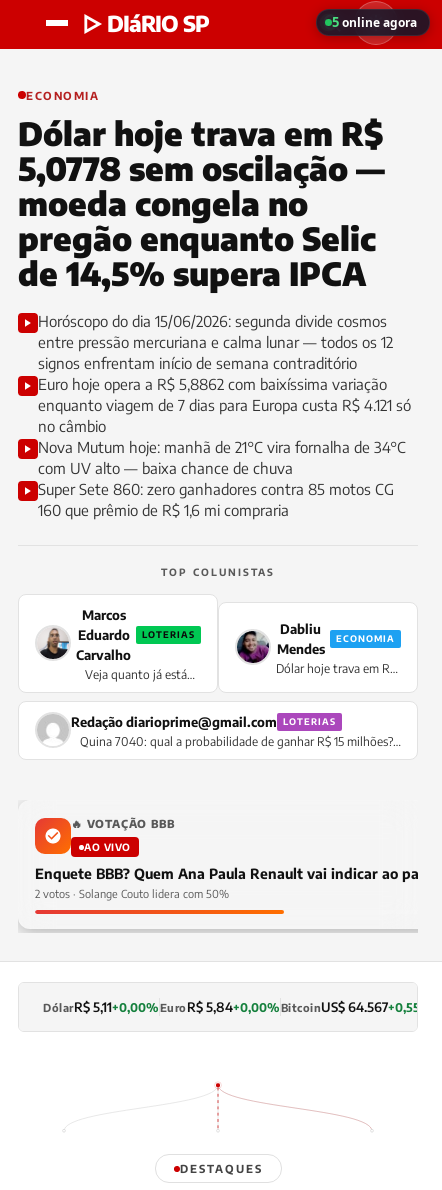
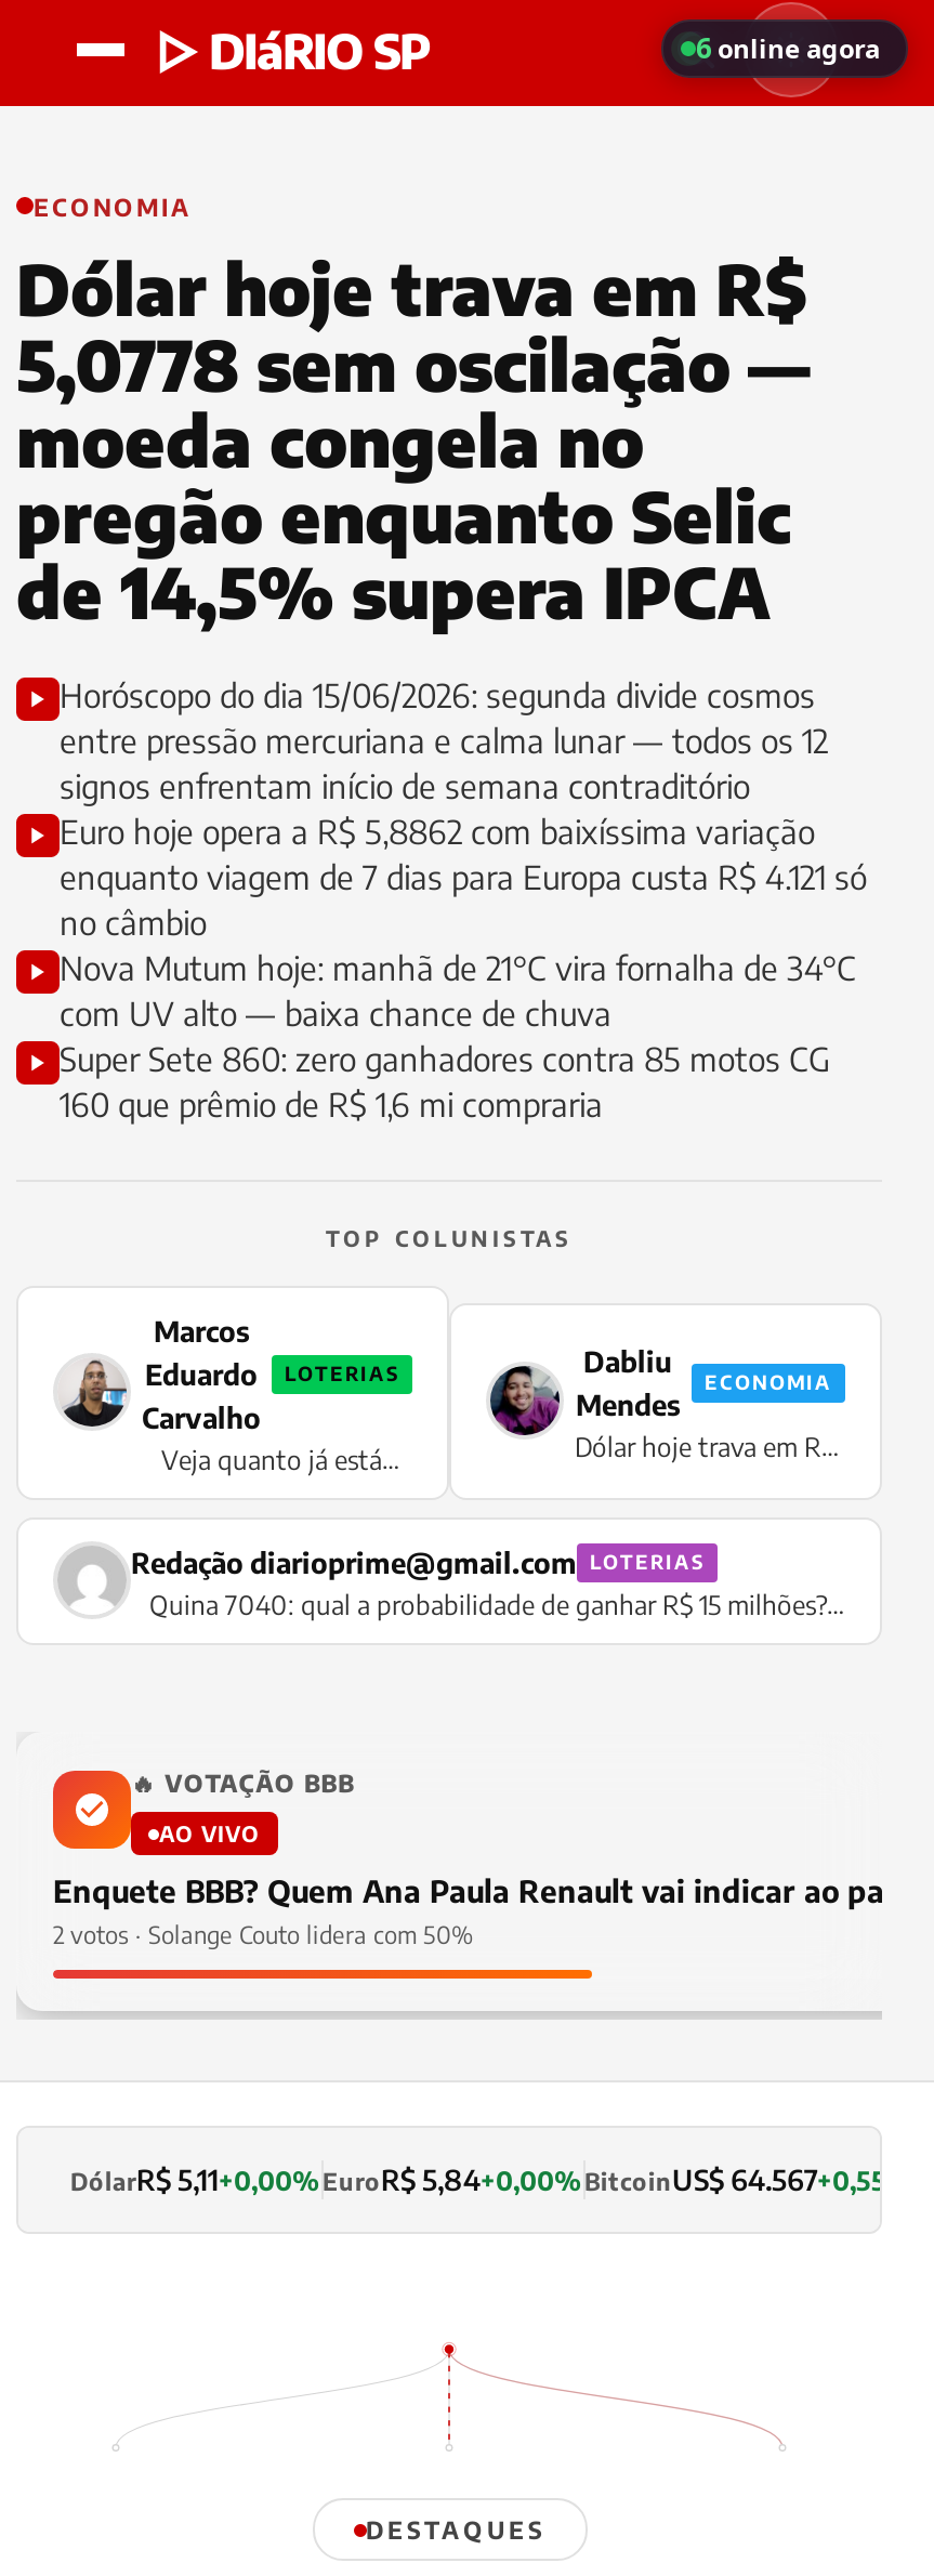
- 5 online agora
+ 6 online agora
